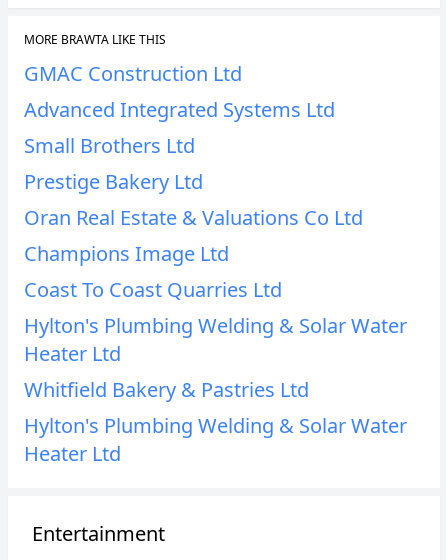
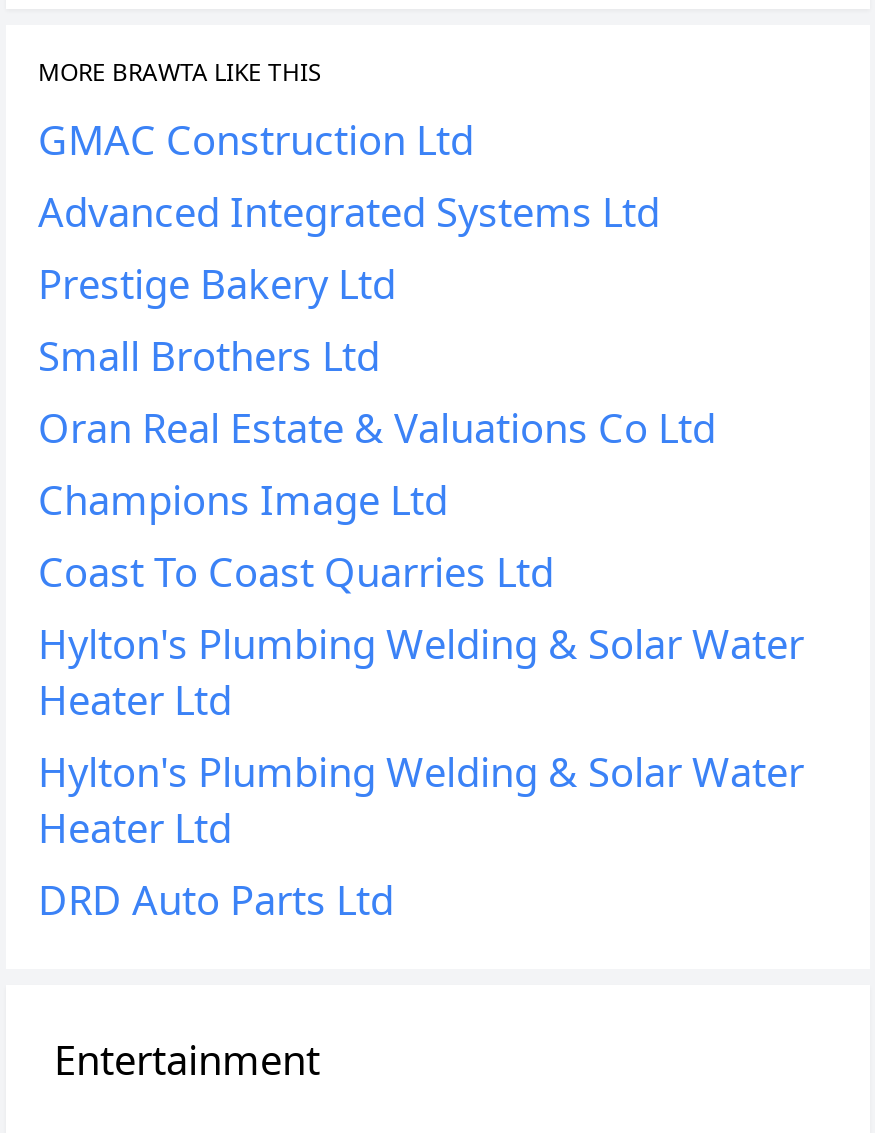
moved down: Small Brothers Ltd

moved up: Prestige Bakery Ltd

- Whitfield Bakery & Pastries Ltd

moved up: Hylton's Plumbing Welding & Solar Water | Heater Ltd

+ DRD Auto Parts Ltd
